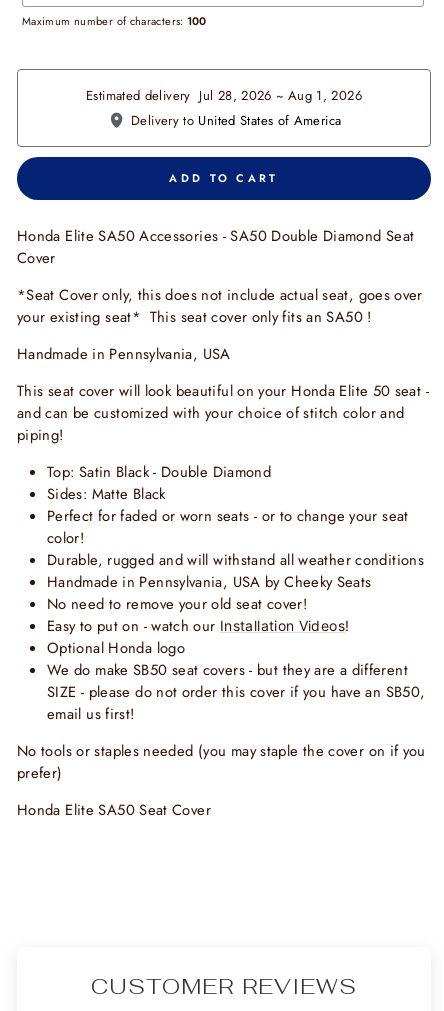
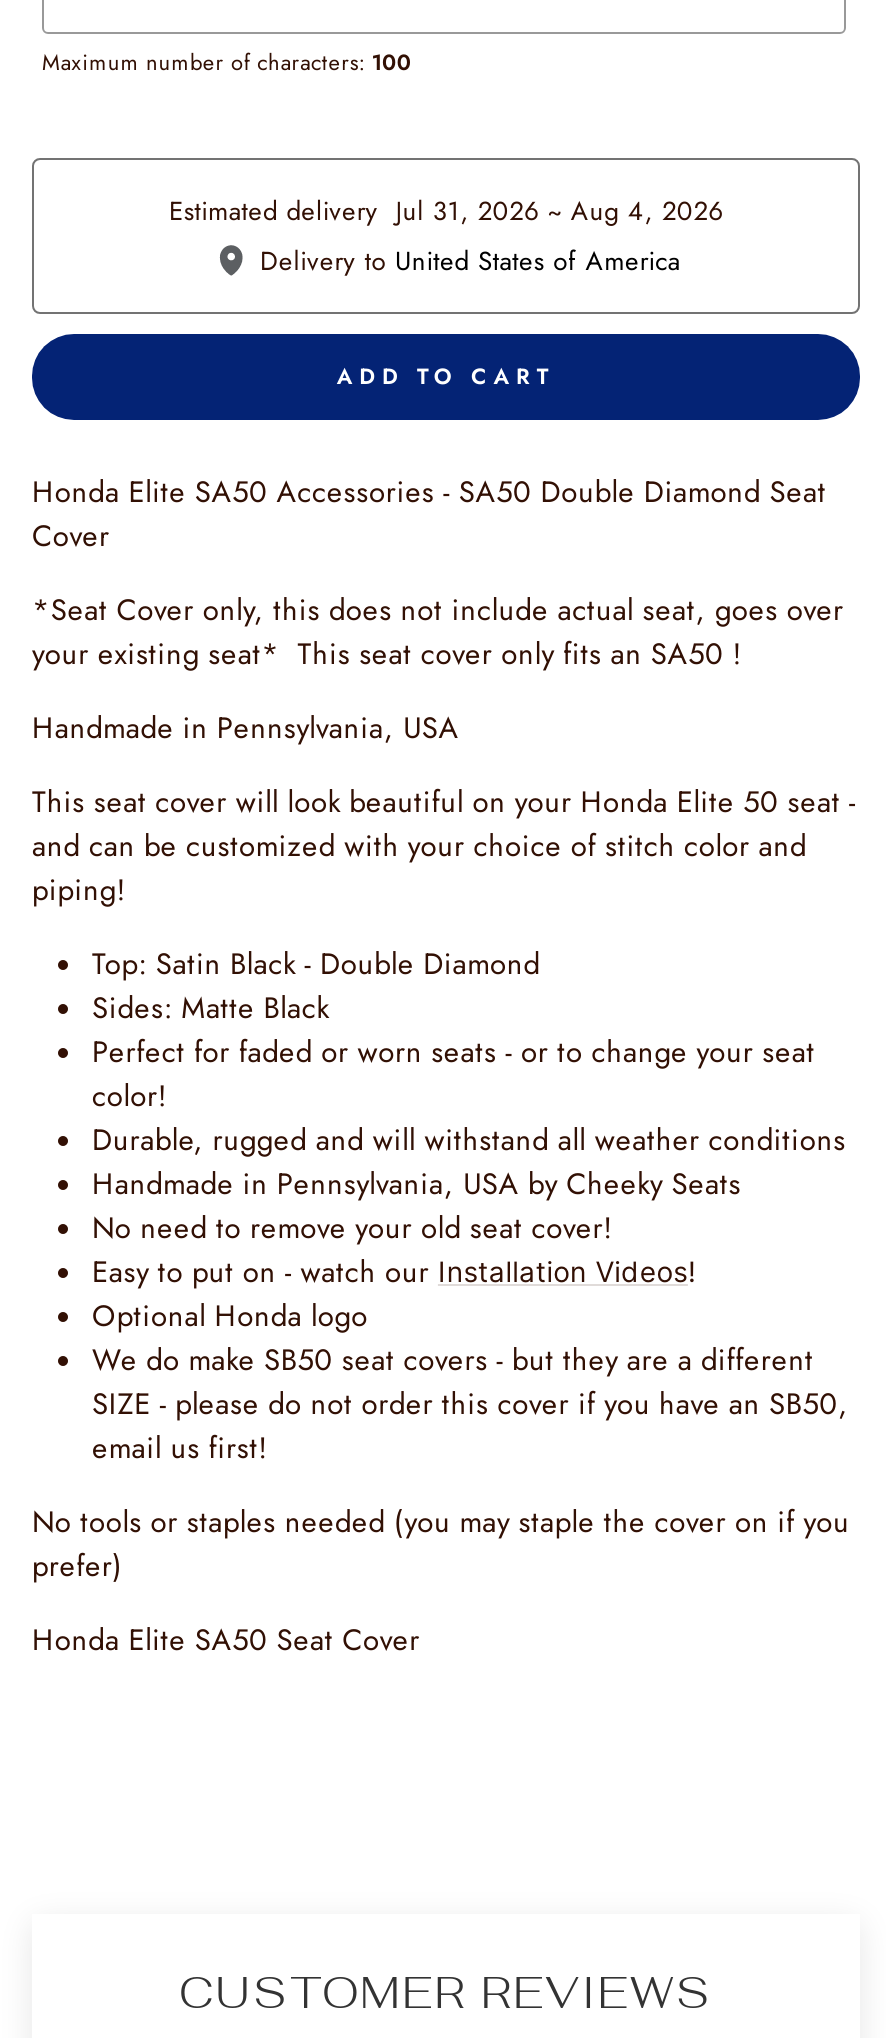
- Estimated delivery Jul 28, 2026 ~ Aug 1, 2026
+ Estimated delivery Jul 31, 2026 ~ Aug 4, 2026
